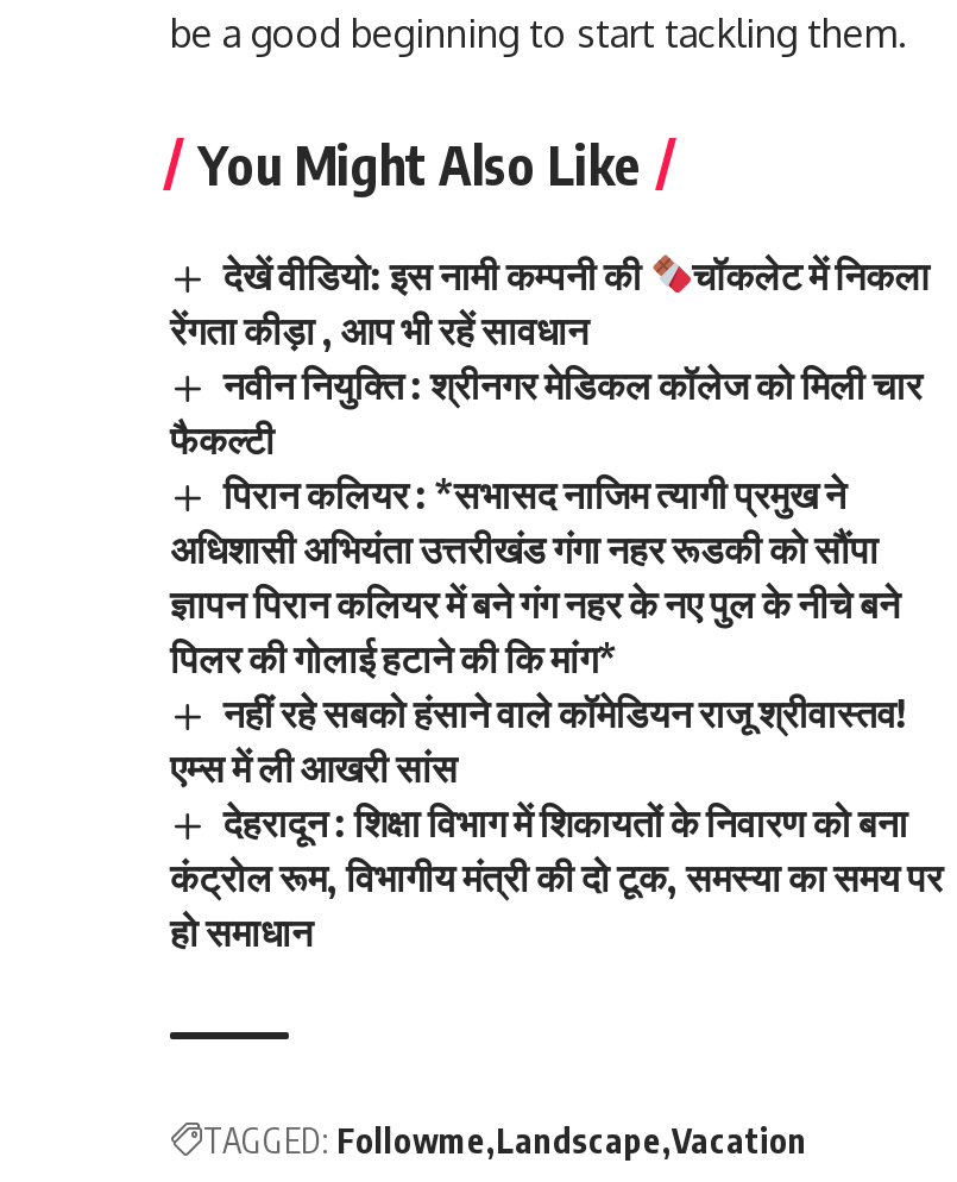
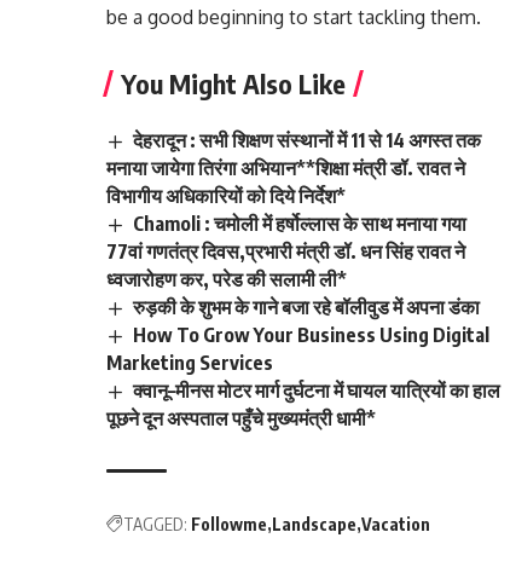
- देखें वीडियो: इस नामी कम्पनी की
- चॉकलेट में निकला
- रेंगता कीड़ा , आप भी रहें सावधान
- नवीन नियुक्ति : श्रीनगर मेडिकल कॉलेज को मिली चार
- फैकल्टी
- पिरान कलियर : *सभासद नाजिम त्यागी प्रमुख ने
- अधिशासी अभियंता उत्तरीखंड गंगा नहर रूडकी को सौंपा
- ज्ञापन पिरान कलियर में बने गंग नहर के नए पुल के नीचे बने
- पिलर की गोलाई हटाने की कि मांग*
- नहीं रहे सबको हंसाने वाले कॉमेडियन राजू श्रीवास्तव!
- एम्स में ली आखरी सांस
- देहरादून : शिक्षा विभाग में शिकायतों के निवारण को बना
- कंट्रोल रूम, विभागीय मंत्री की दो टूक, समस्या का समय पर
- हो समाधान
+ देहरादून : सभी शिक्षण संस्थानों में 11 से 14 अगस्त तक
+ मनाया जायेगा तिरंगा अभियान**शिक्षा मंत्री डॉ. रावत ने
+ विभागीय अधिकारियों को दिये निर्देश*
+ Chamoli : चमोली में हर्षोल्लास के साथ मनाया गया
+ 77वां गणतंत्र दिवस,प्रभारी मंत्री डॉ. धन सिंह रावत ने
+ ध्वजारोहण कर, परेड की सलामी ली*
+ रुड़की के शुभम के गाने बजा रहे बॉलीवुड में अपना डंका
+ How To Grow Your Business Using Digital
+ Marketing Services
+ क्वानू–मीनस मोटर मार्ग दुर्घटना में घायल यात्रियों का हाल
+ पूछने दून अस्पताल पहुँचे मुख्यमंत्री धामी*
